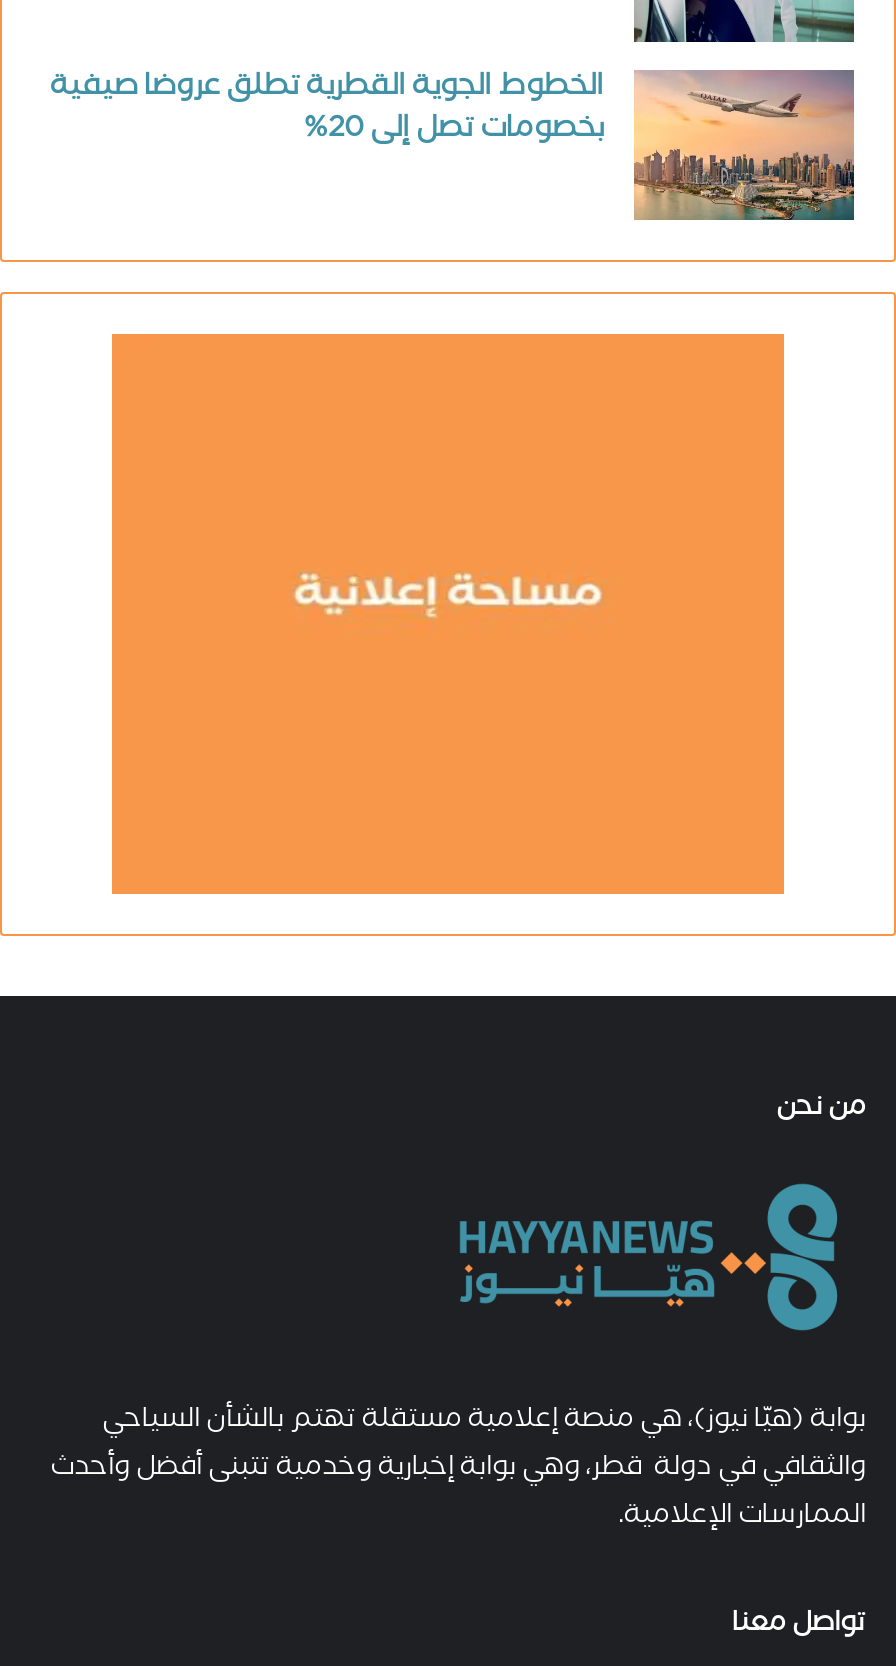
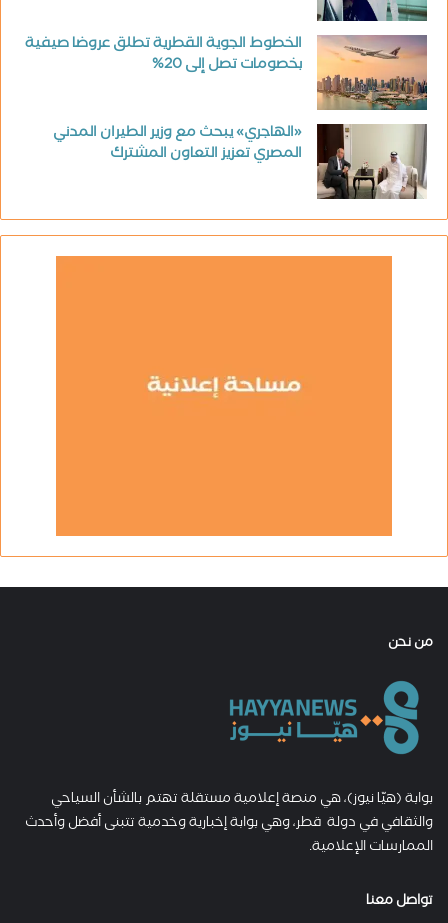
+ [image]
+ «الهاجري» يبحث مع وزير الطيران المدني
+ المصري تعزيز التعاون المشترك
